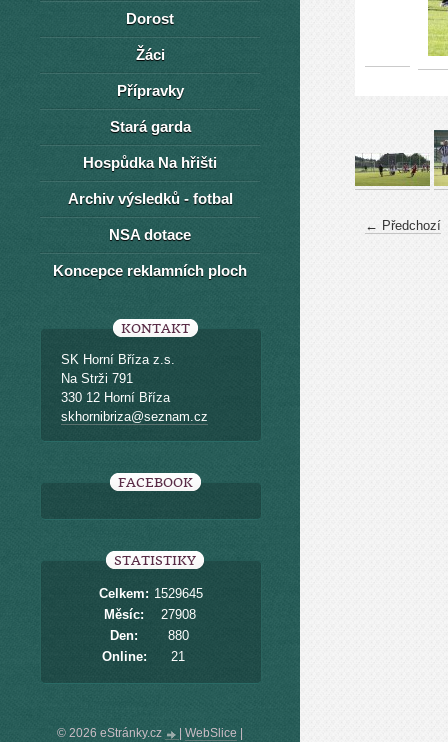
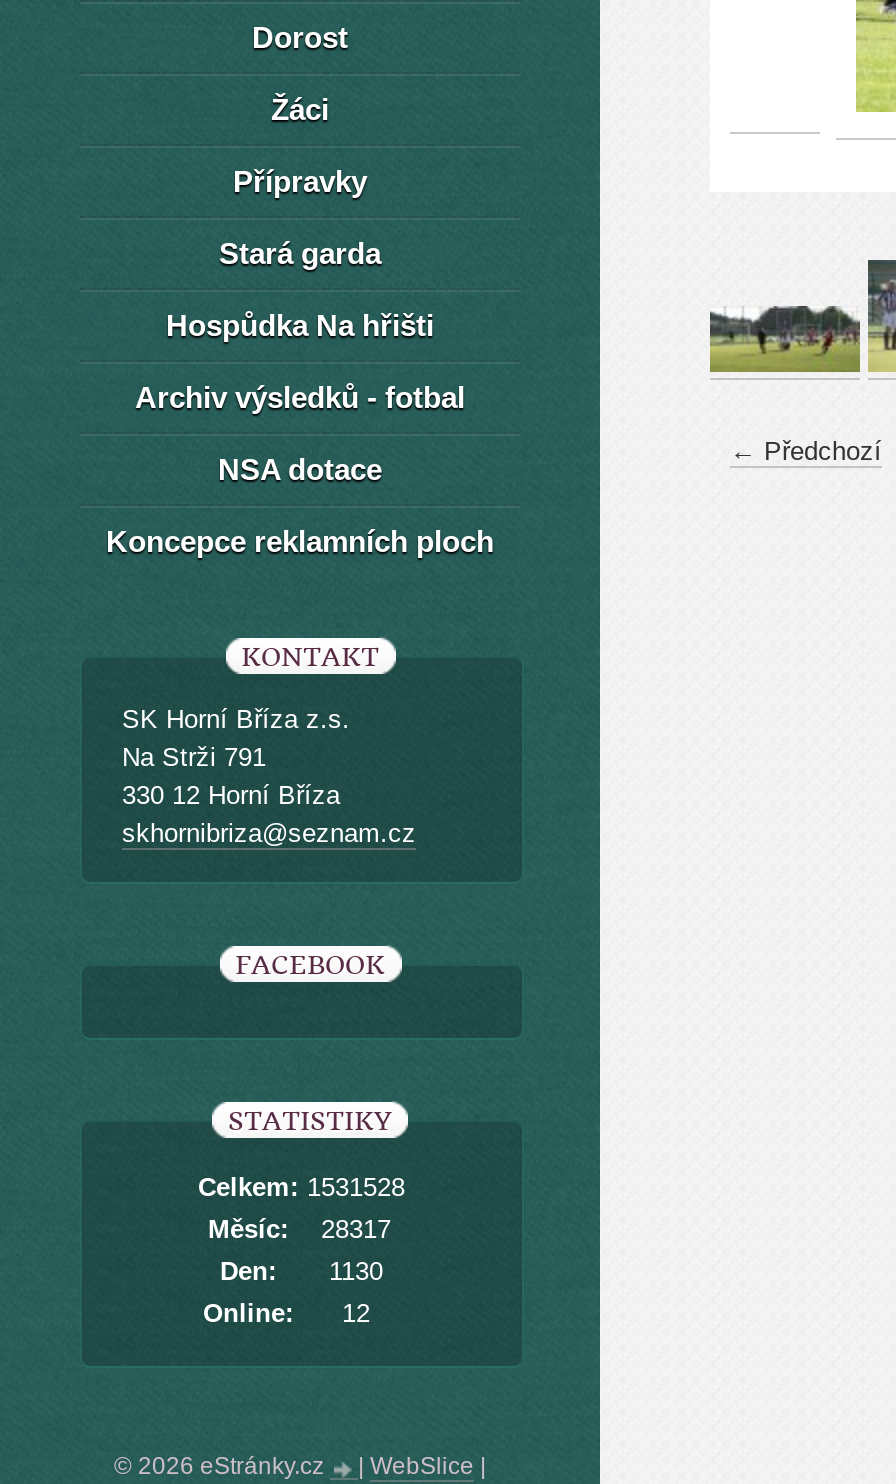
- Celkem: 1529645
+ Celkem: 1531528

- Měsíc: 27908
+ Měsíc: 28317

- Den: 880
+ Den: 1130

- Online: 21
+ Online: 12
